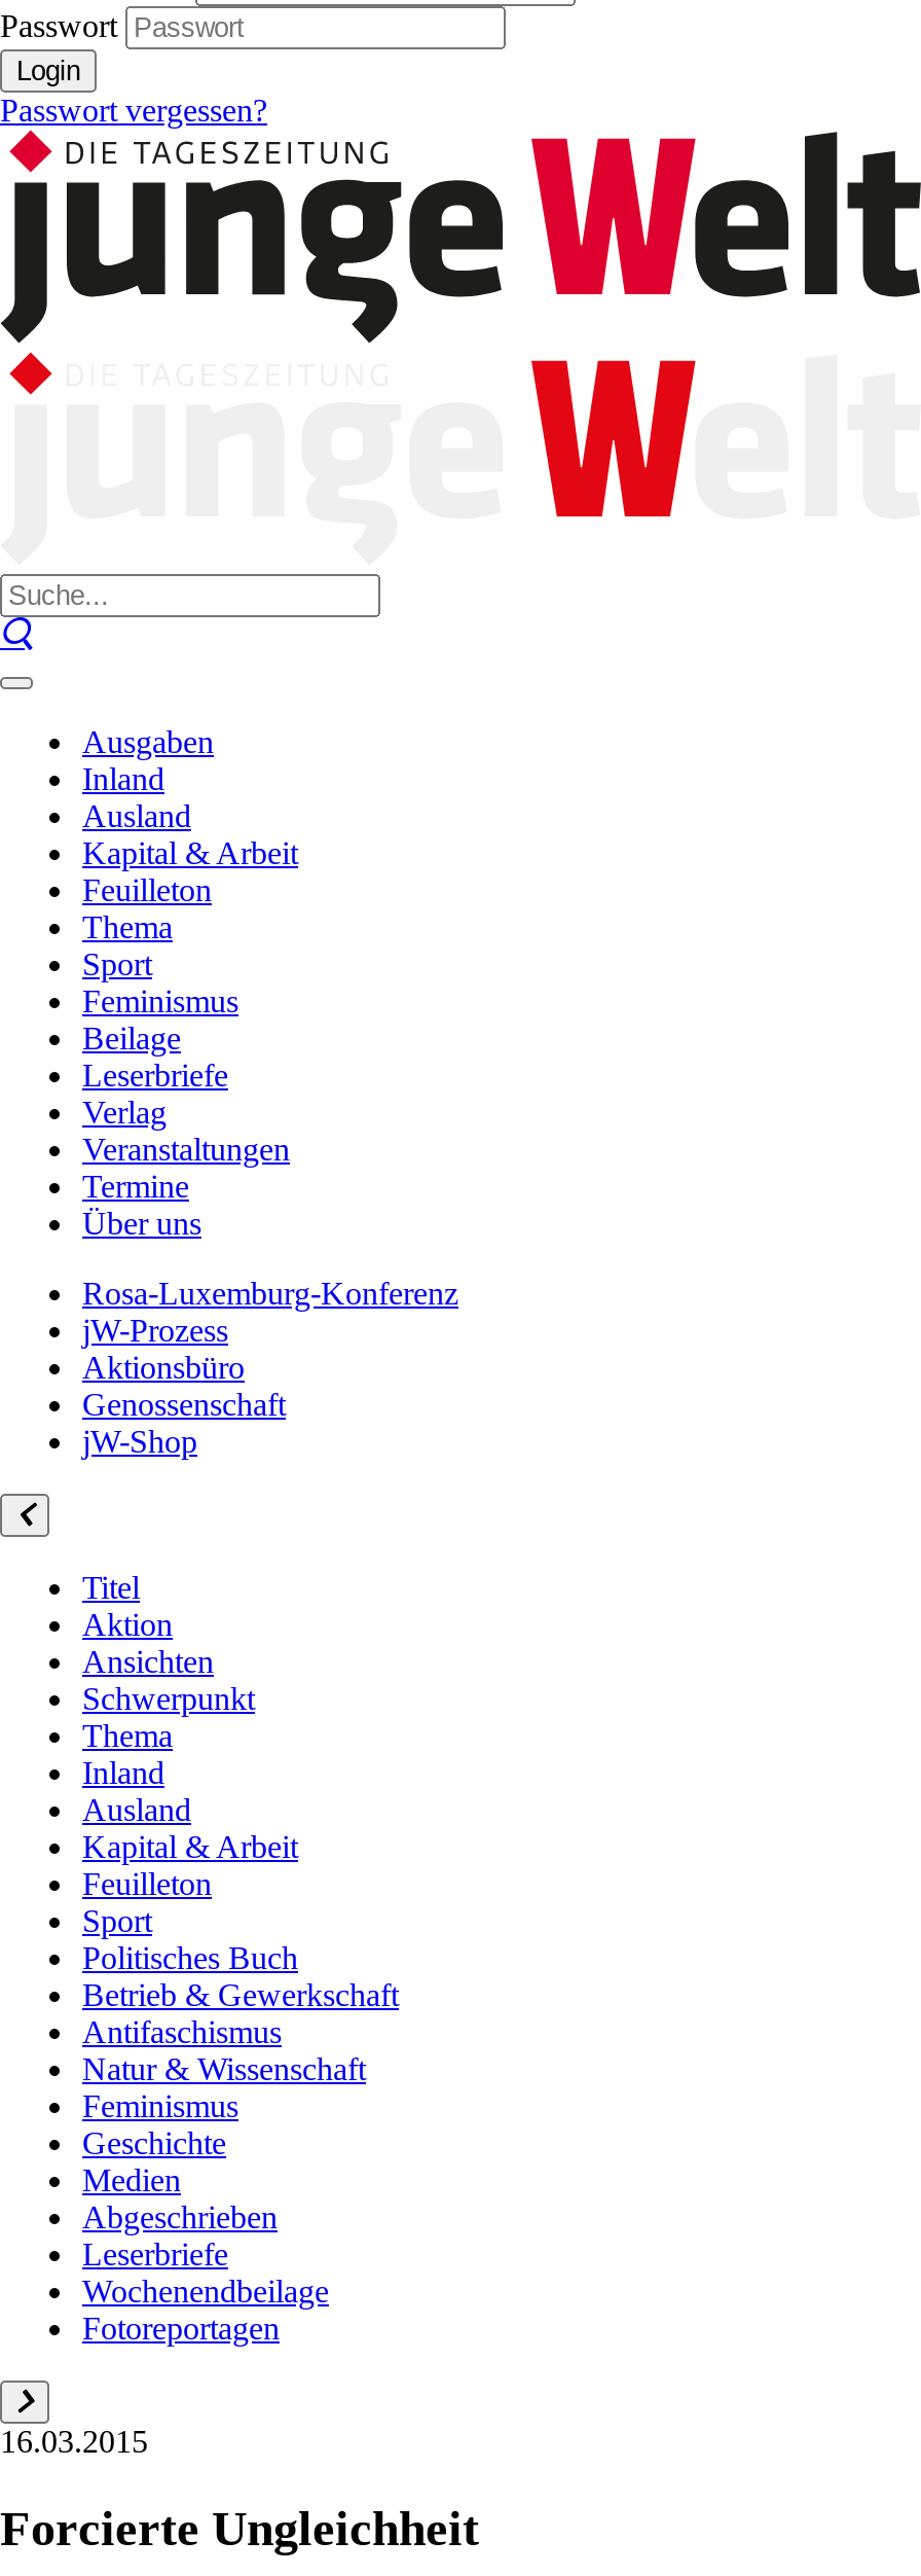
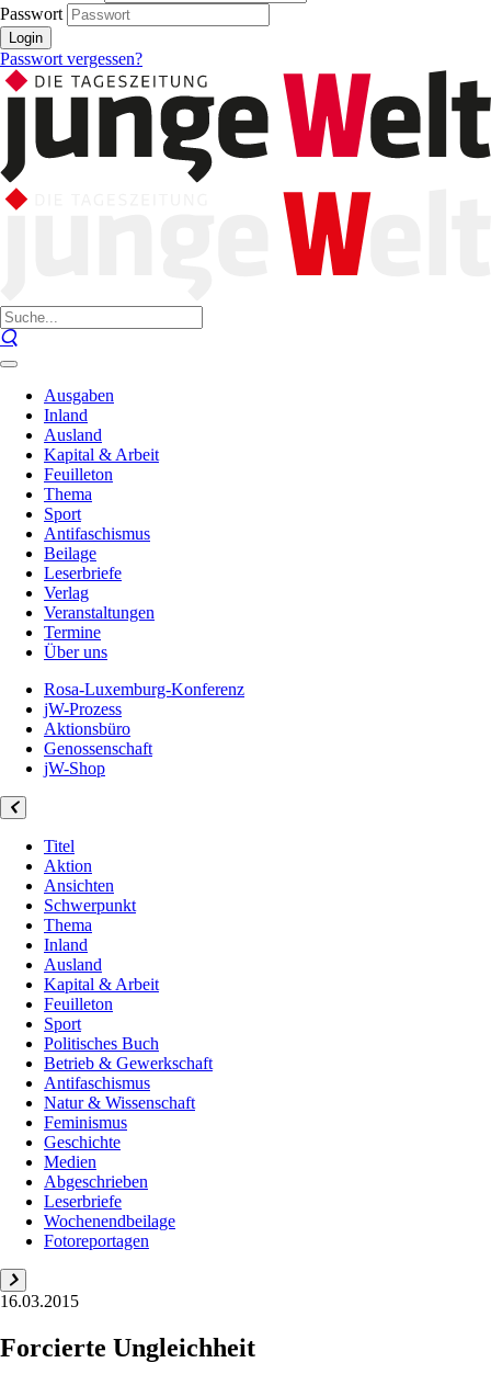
- Feminismus
+ Antifaschismus
